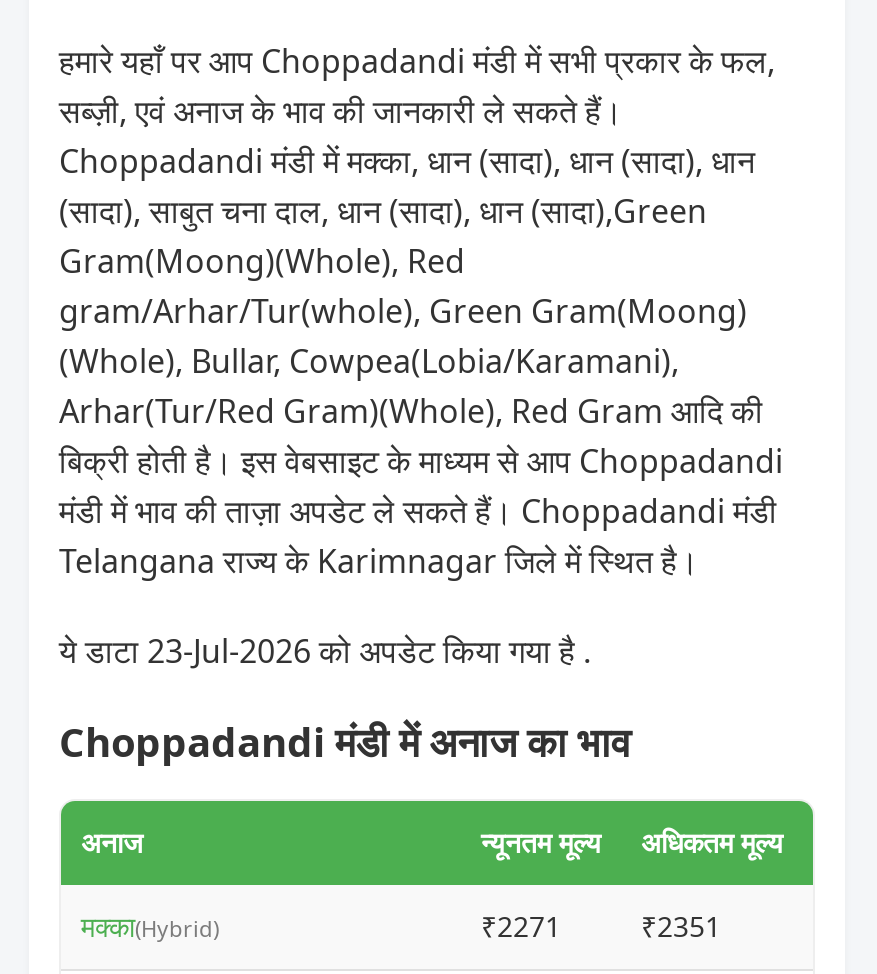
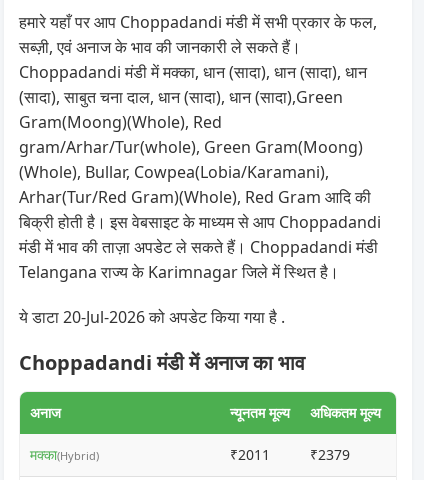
- ये डाटा 23-Jul-2026 को अपडेट किया गया है .
+ ये डाटा 20-Jul-2026 को अपडेट किया गया है .

- ₹2271
+ ₹2011

- ₹2351
+ ₹2379
